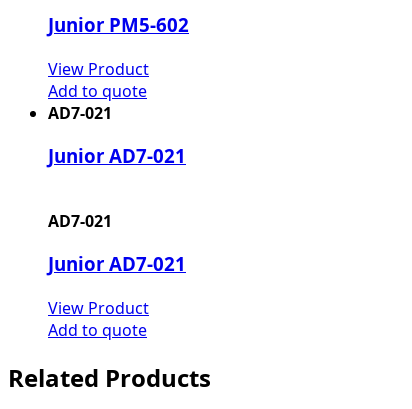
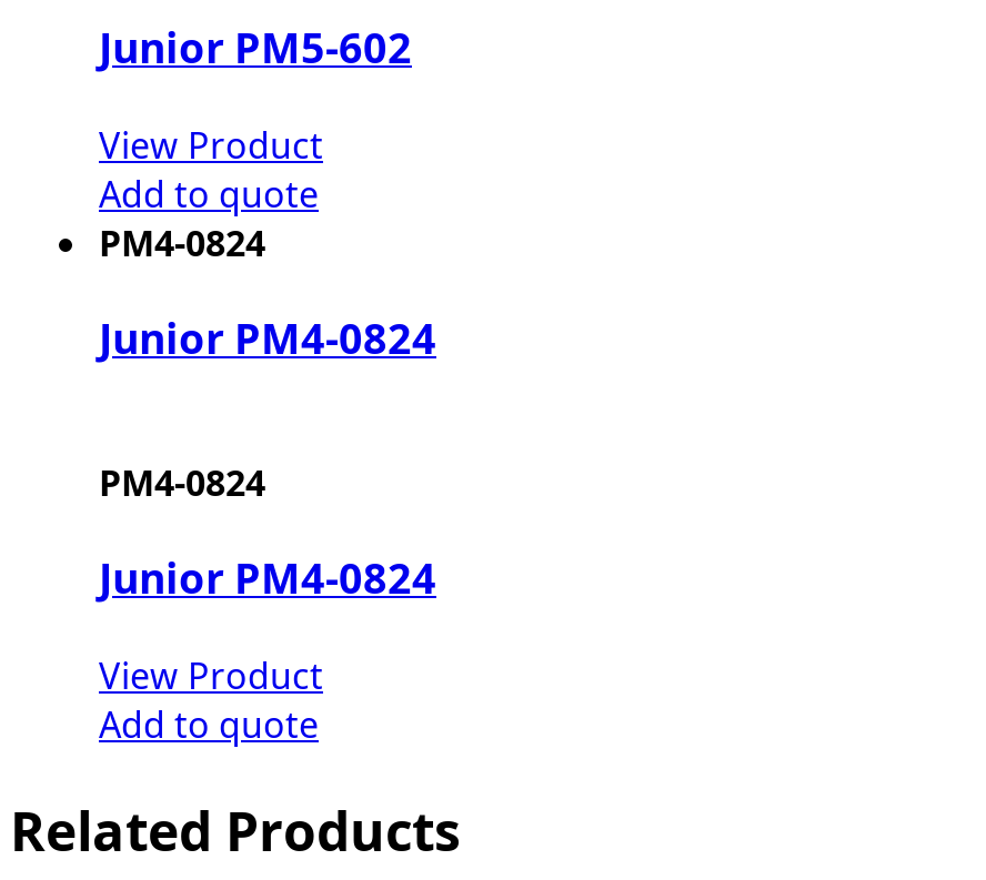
- AD7-021
+ PM4-0824

- Junior AD7-021
+ Junior PM4-0824

- AD7-021
+ PM4-0824

- Junior AD7-021
+ Junior PM4-0824
